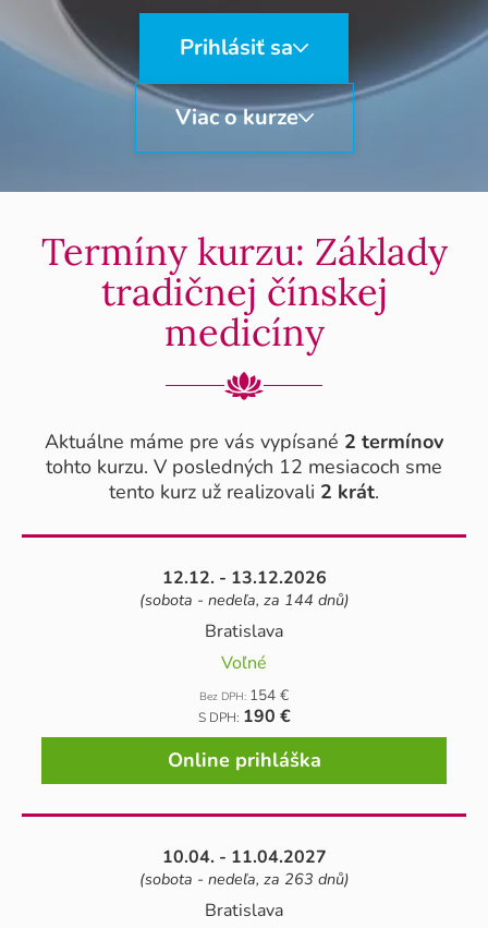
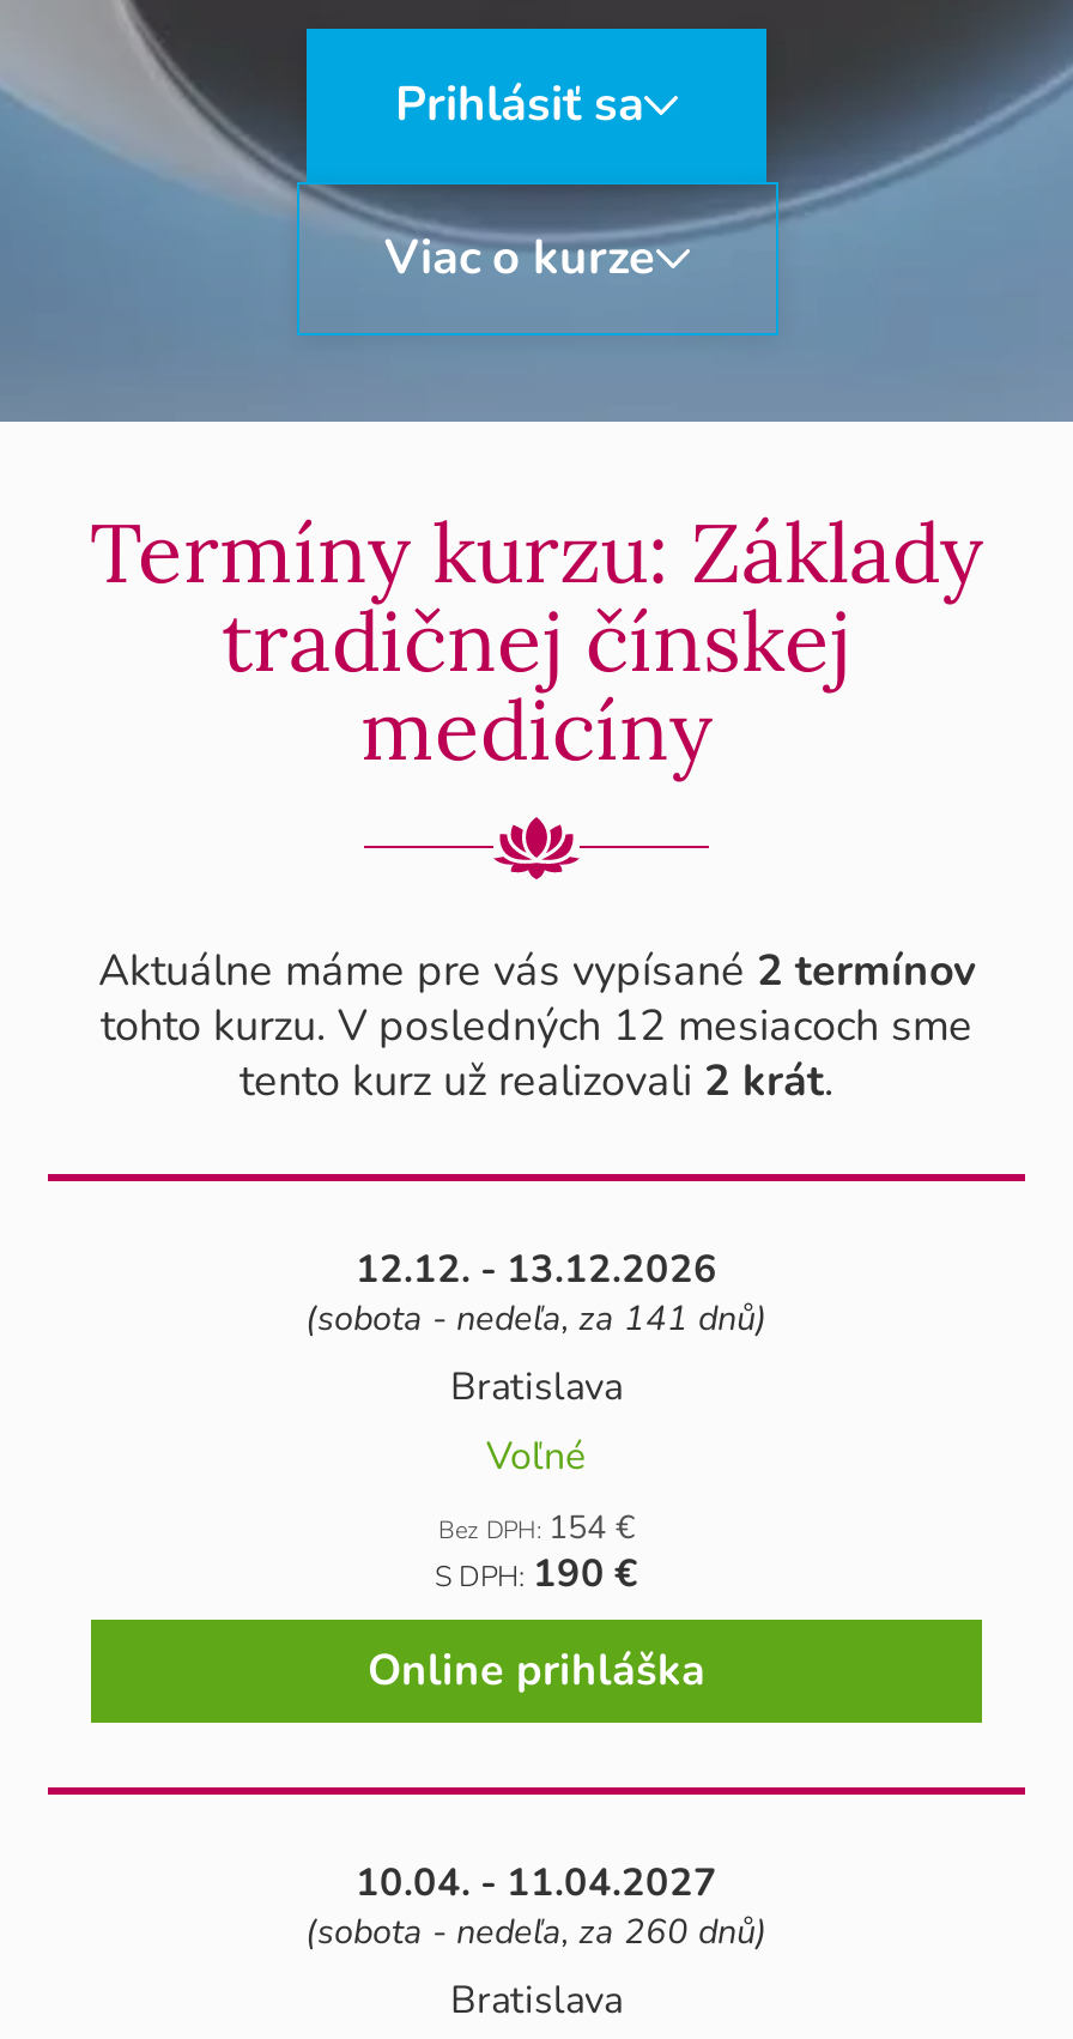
- (sobota - nedeľa, za 144 dnů)
+ (sobota - nedeľa, za 141 dnů)

- (sobota - nedeľa, za 263 dnů)
+ (sobota - nedeľa, za 260 dnů)
